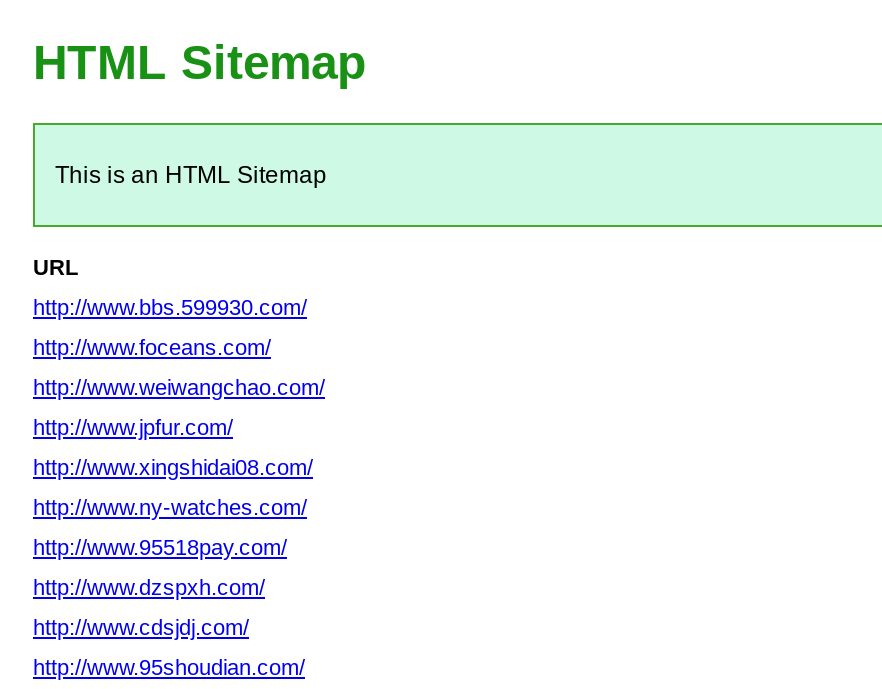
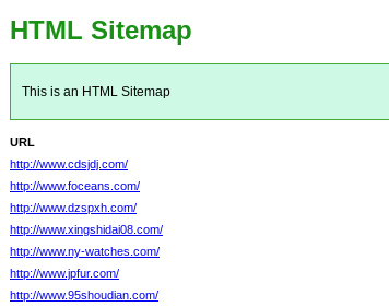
- http://www.bbs.599930.com/

- http://www.weiwangchao.com/

moved down: http://www.jpfur.com/

- http://www.95518pay.com/

moved up: http://www.dzspxh.com/

moved up: http://www.cdsjdj.com/
